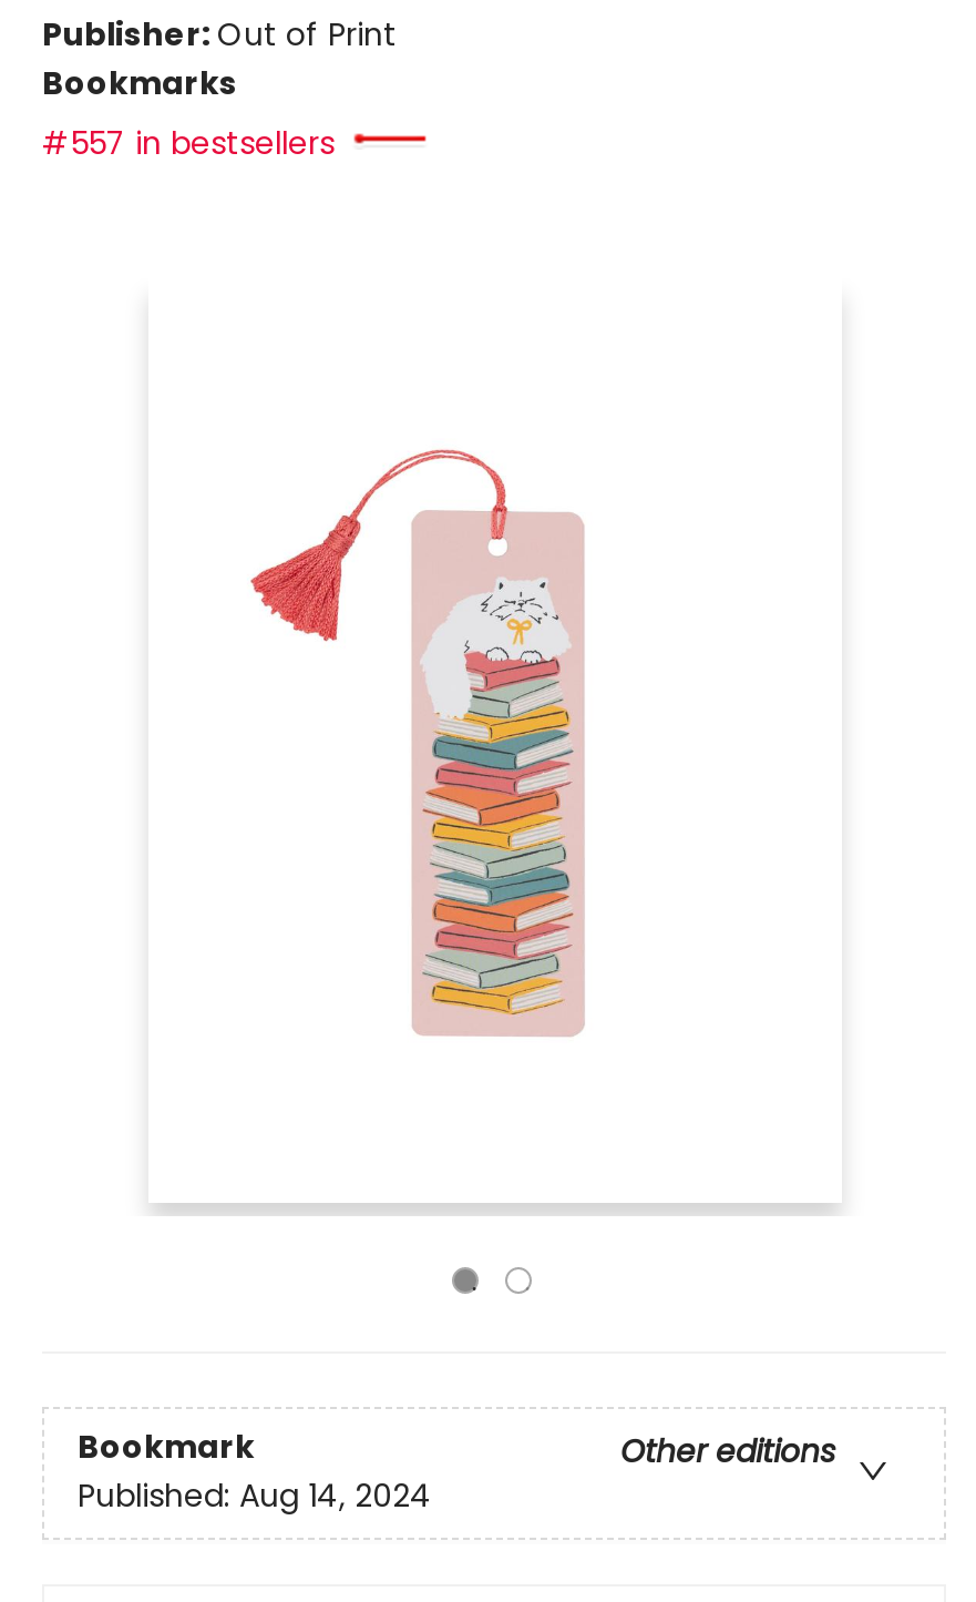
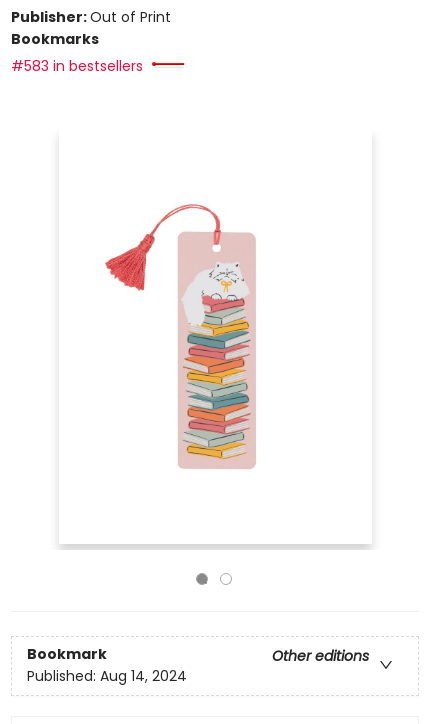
- #557 in bestsellers
+ #583 in bestsellers
